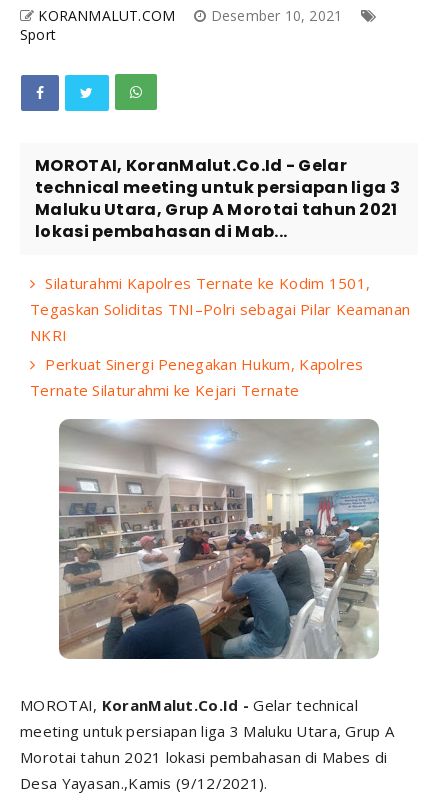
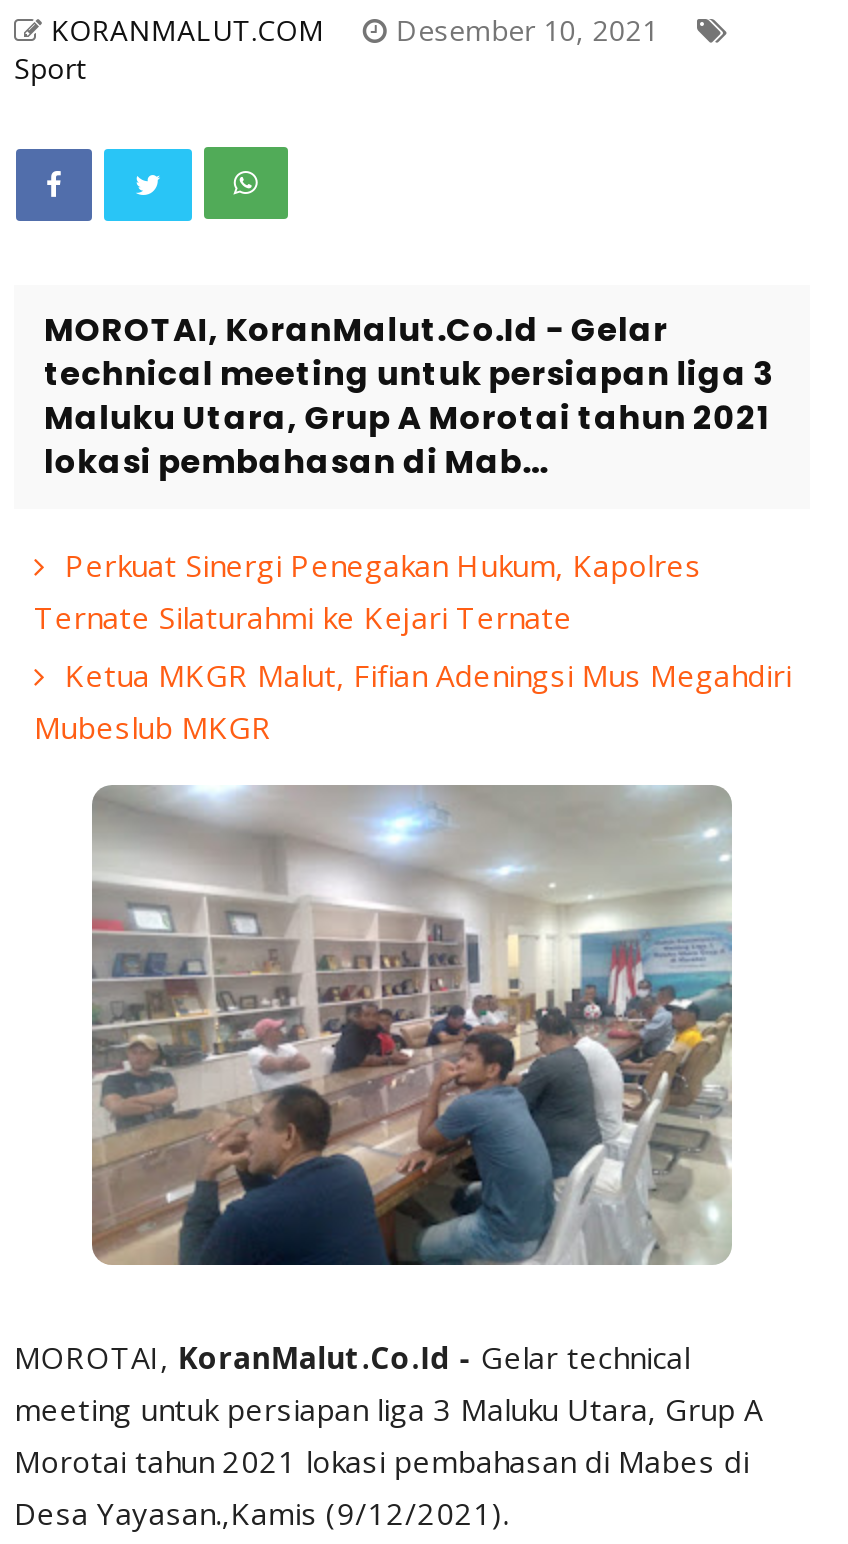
- Silaturahmi Kapolres Ternate ke Kodim 1501,
- Tegaskan Soliditas TNI–Polri sebagai Pilar Keamanan
- NKRI

moved up: Perkuat Sinergi Penegakan Hukum, Kapolres | Ternate Silaturahmi ke Kejari Ternate

+ Ketua MKGR Malut, Fifian Adeningsi Mus Megahdiri
+ Mubeslub MKGR
